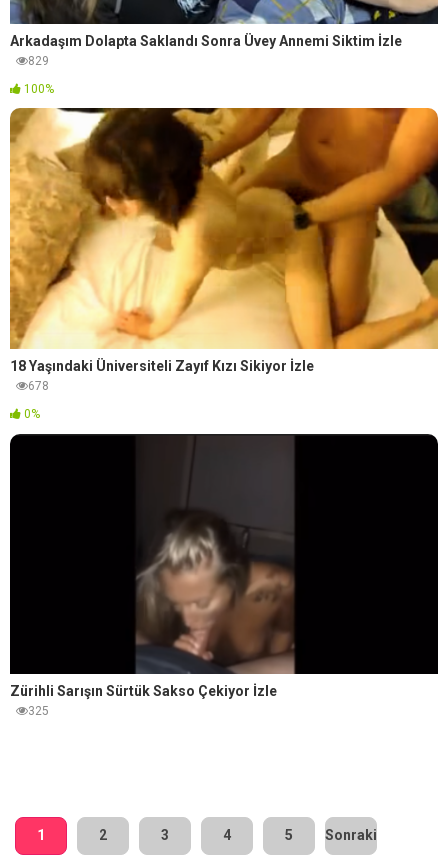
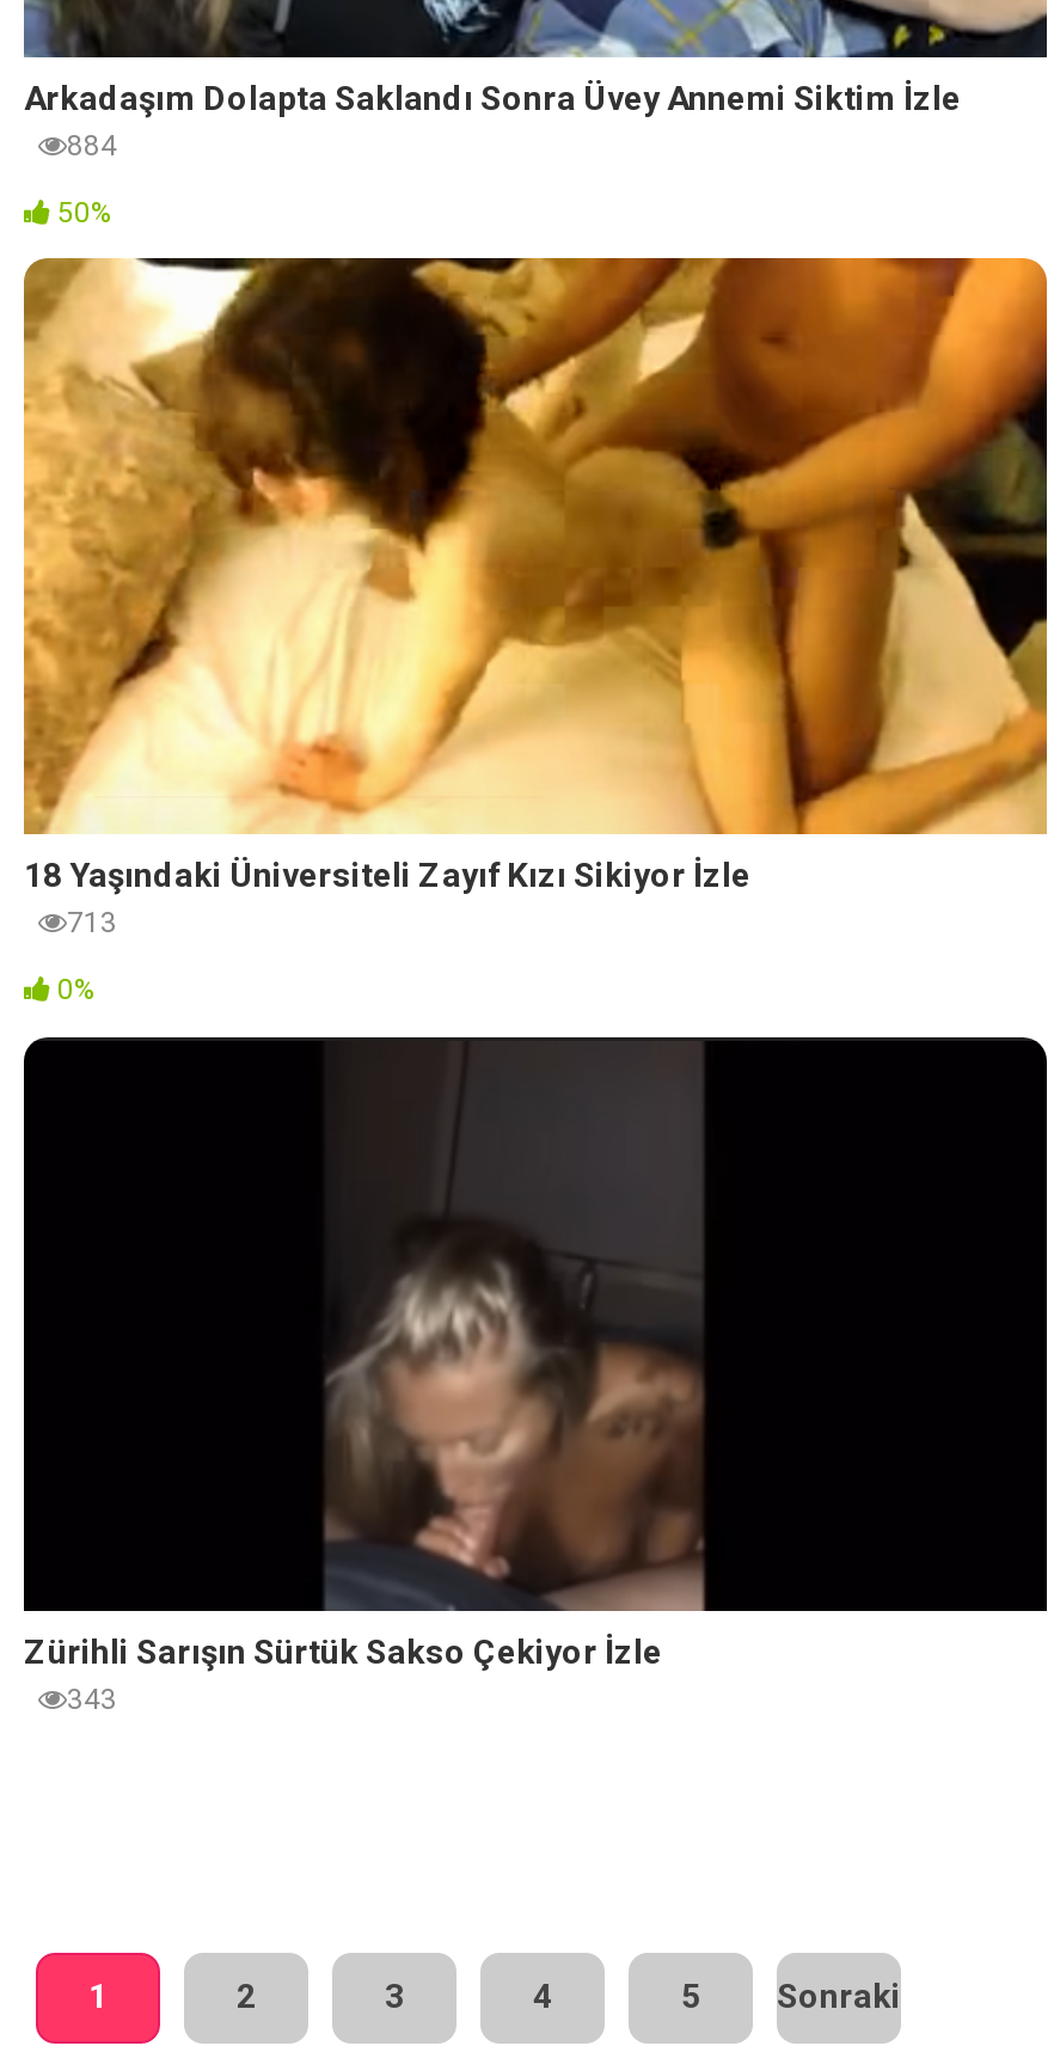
- 829
+ 884

- 100%
+ 50%

- 678
+ 713

- 325
+ 343
